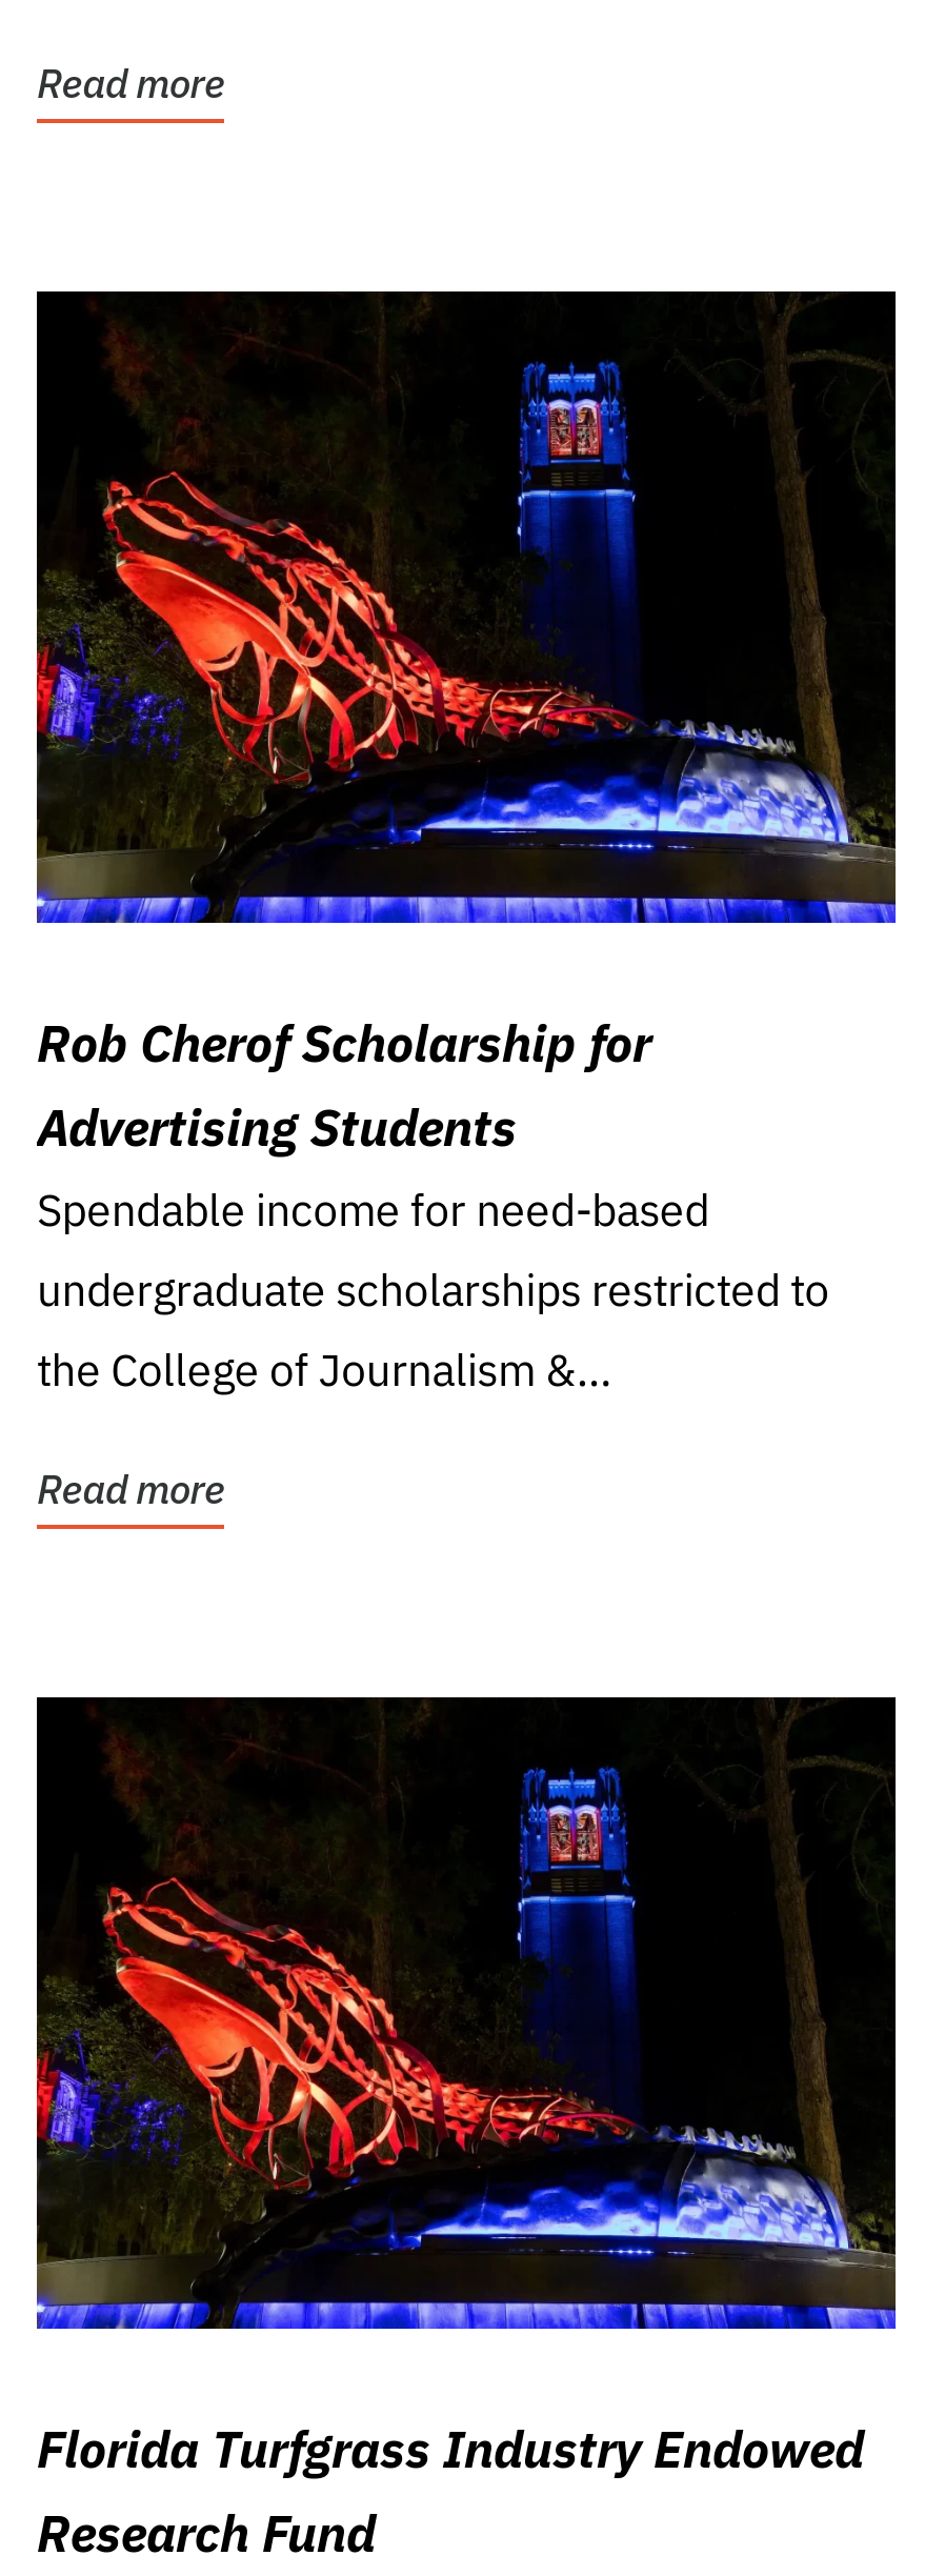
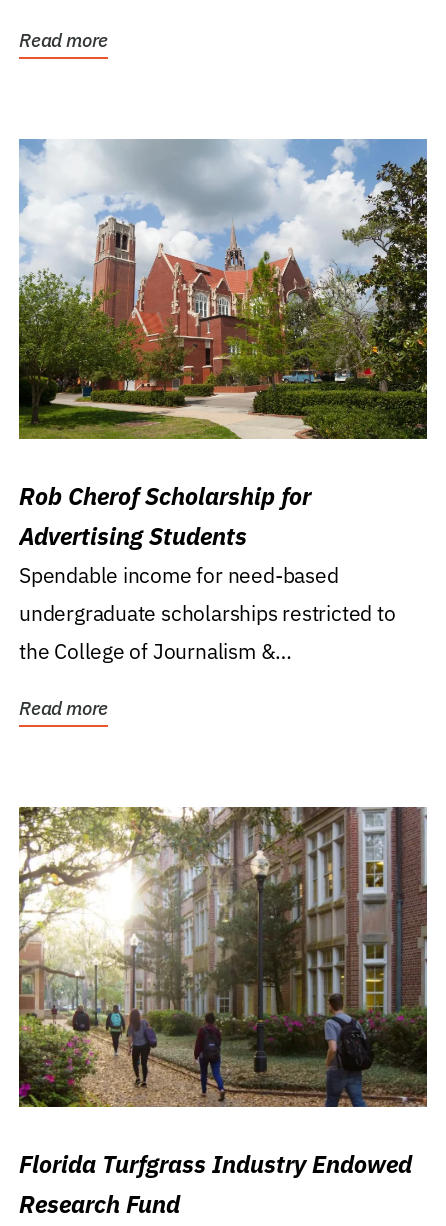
- [image]
+ [image]

- [image]
+ [image]
